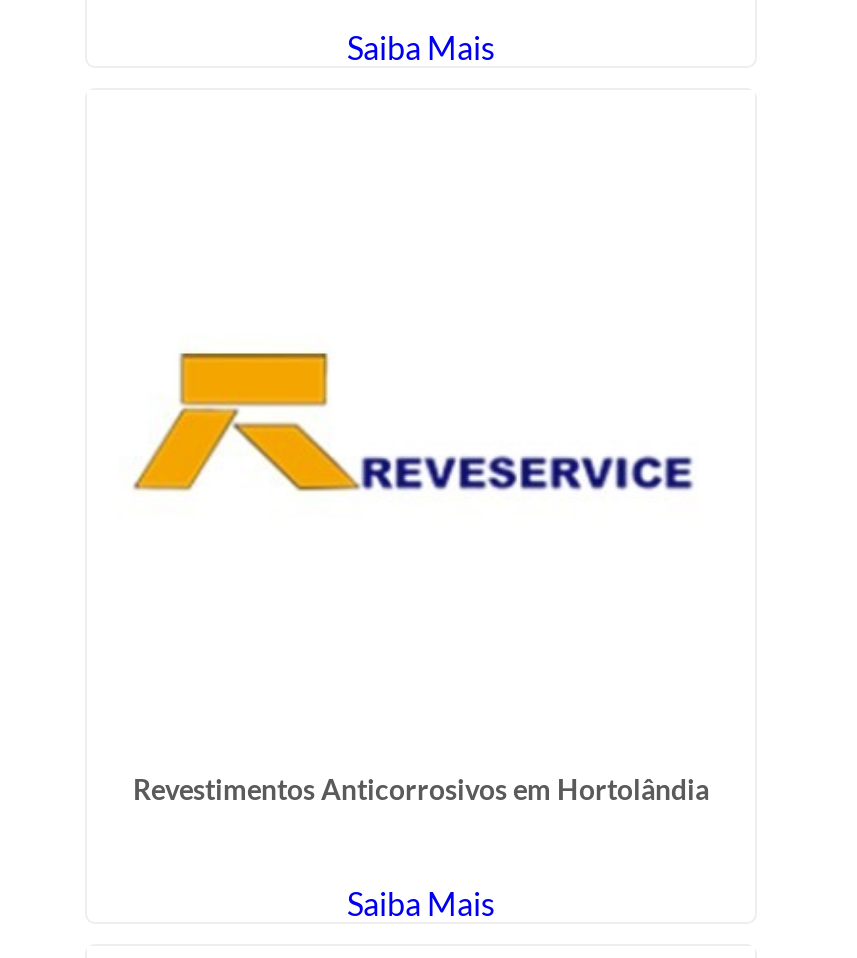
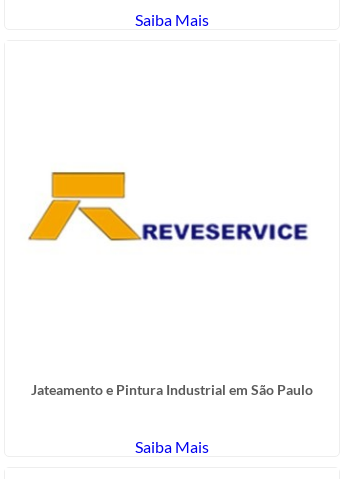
- Revestimentos Anticorrosivos em Hortolândia
+ Jateamento e Pintura Industrial em São Paulo
